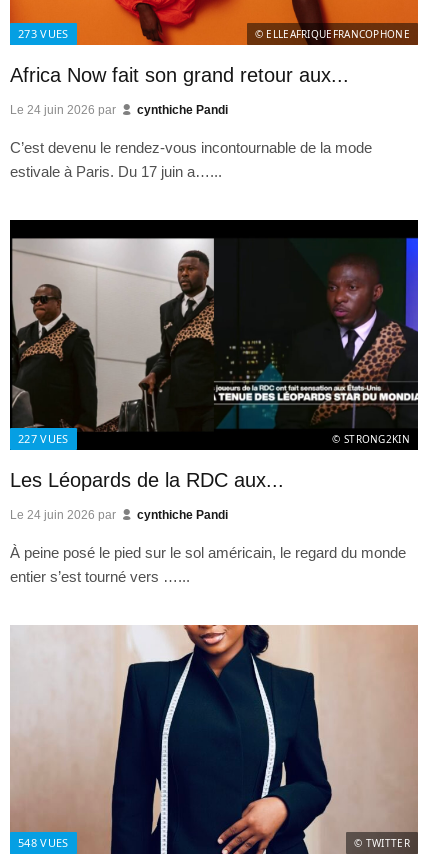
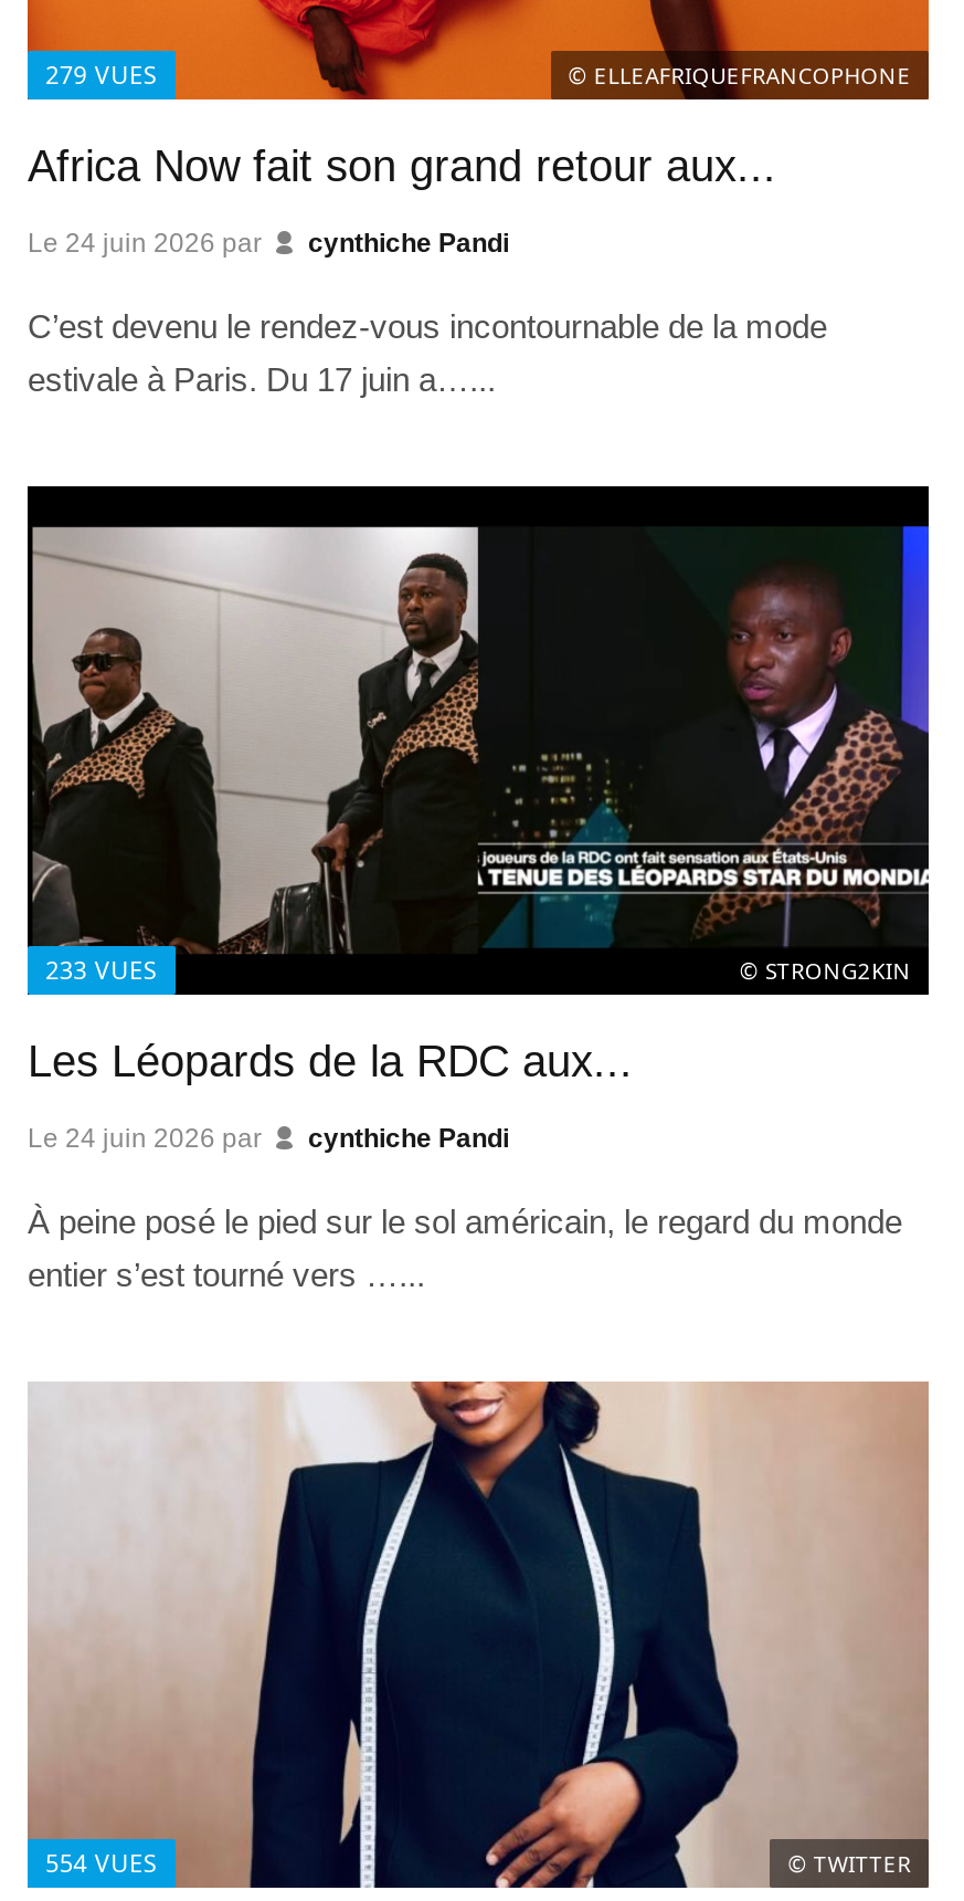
- 273 VUES
+ 279 VUES

- 227 VUES
+ 233 VUES

- 548 VUES
+ 554 VUES
